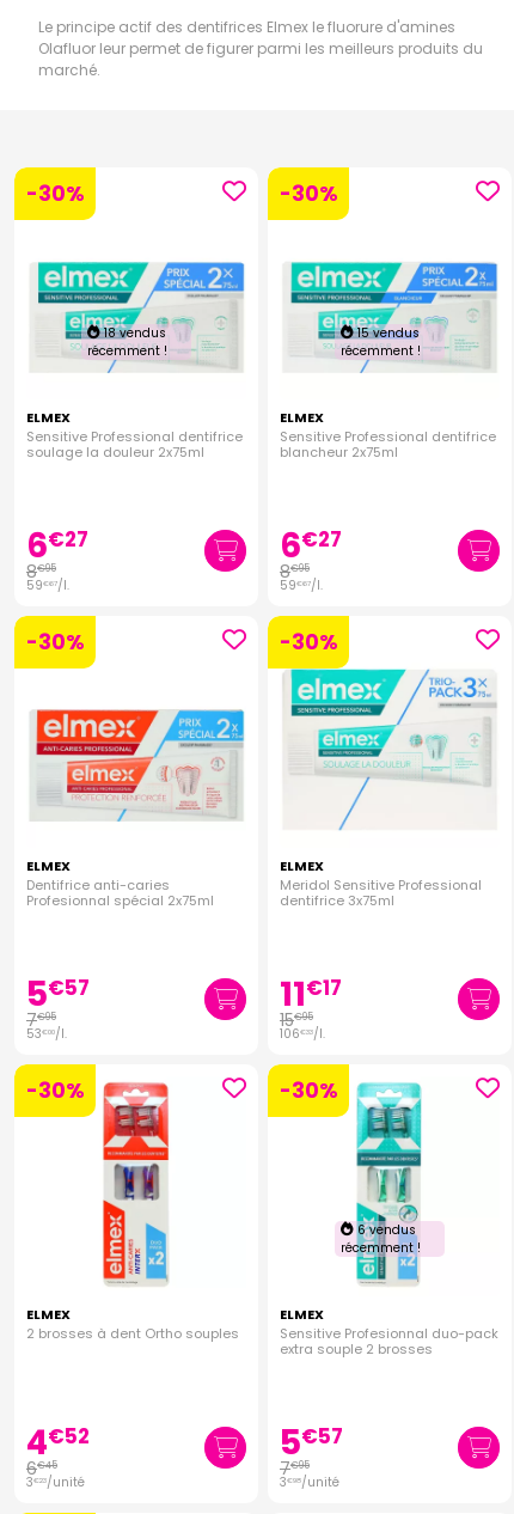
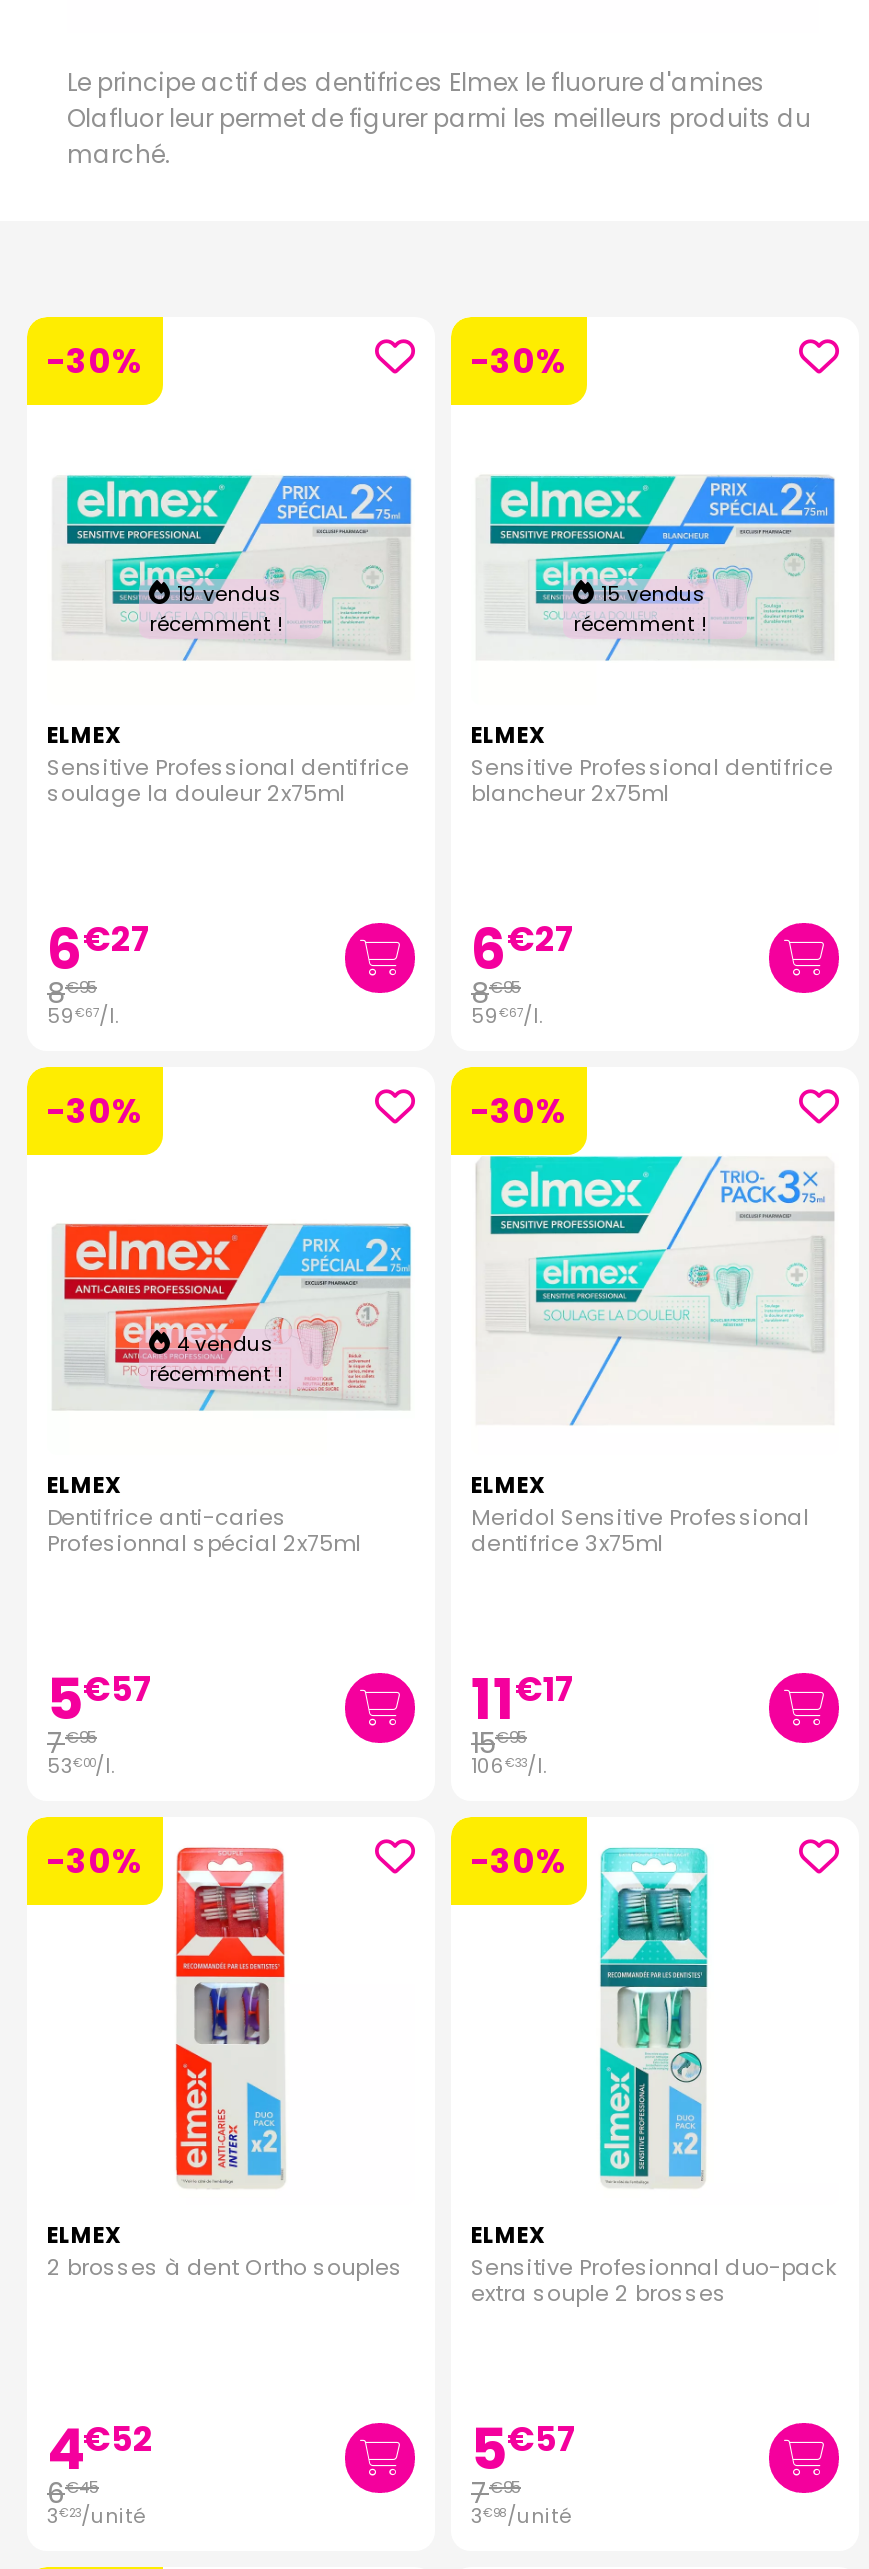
- 18 vendus
+ 19 vendus

+ 4 vendus
+ récemment !

- 6 vendus
- récemment !
